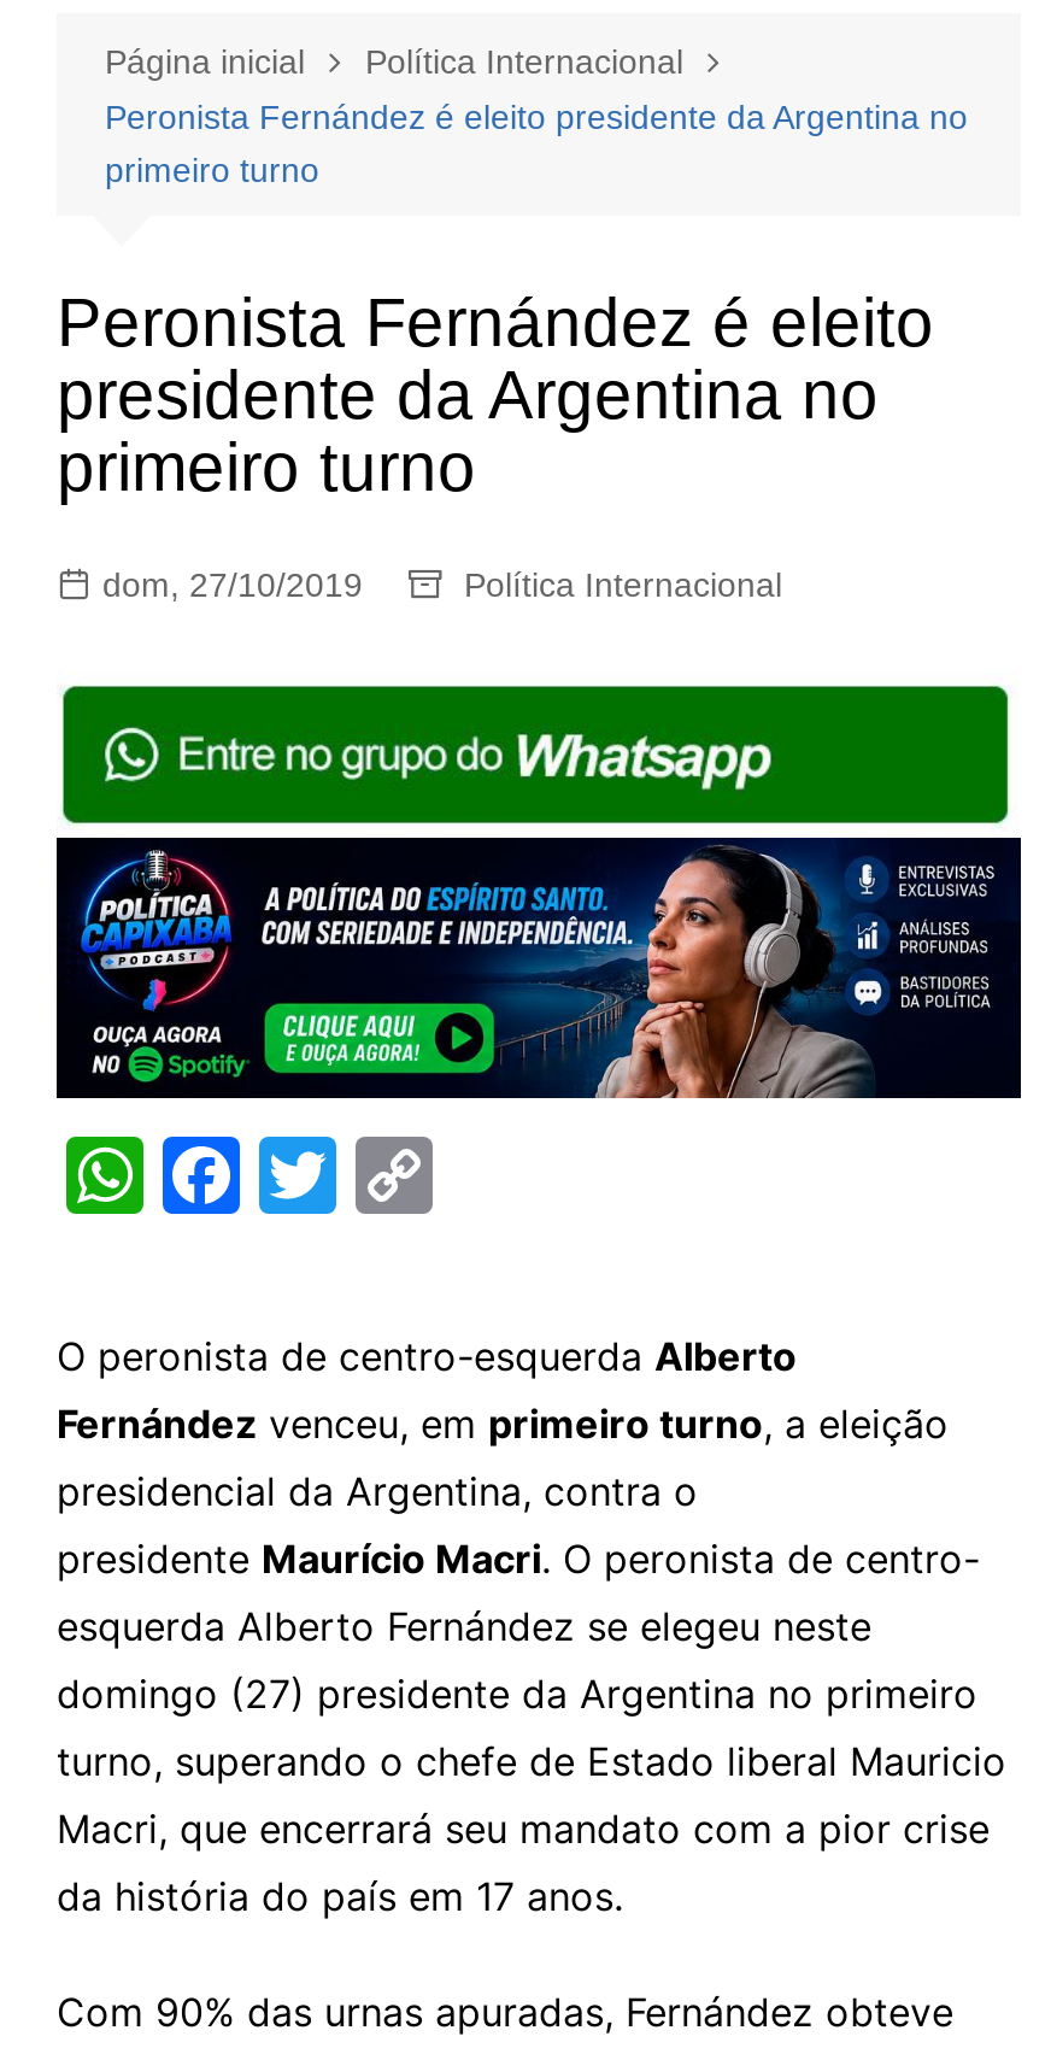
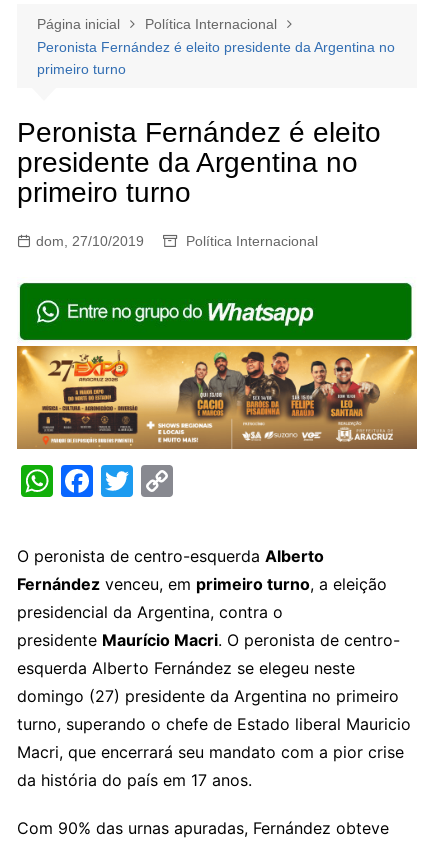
- [image]
+ [image]
